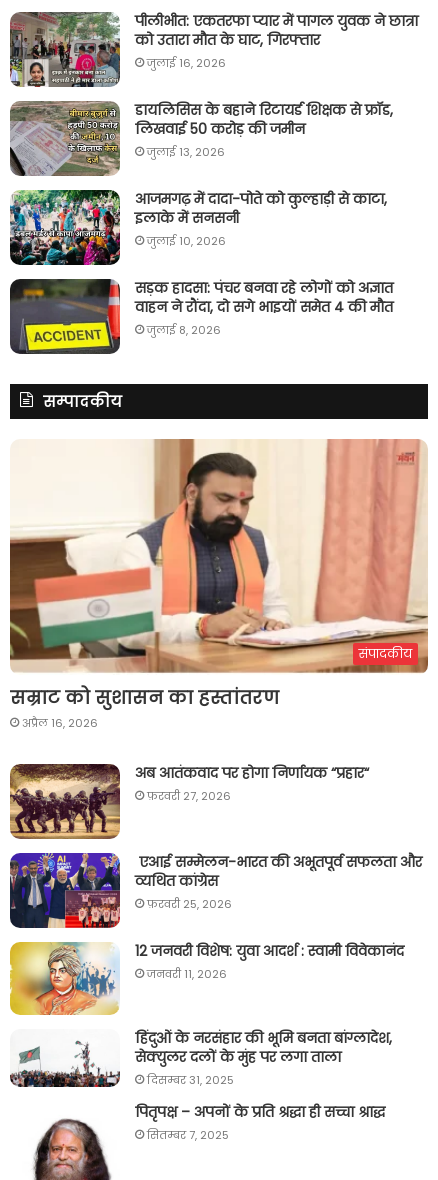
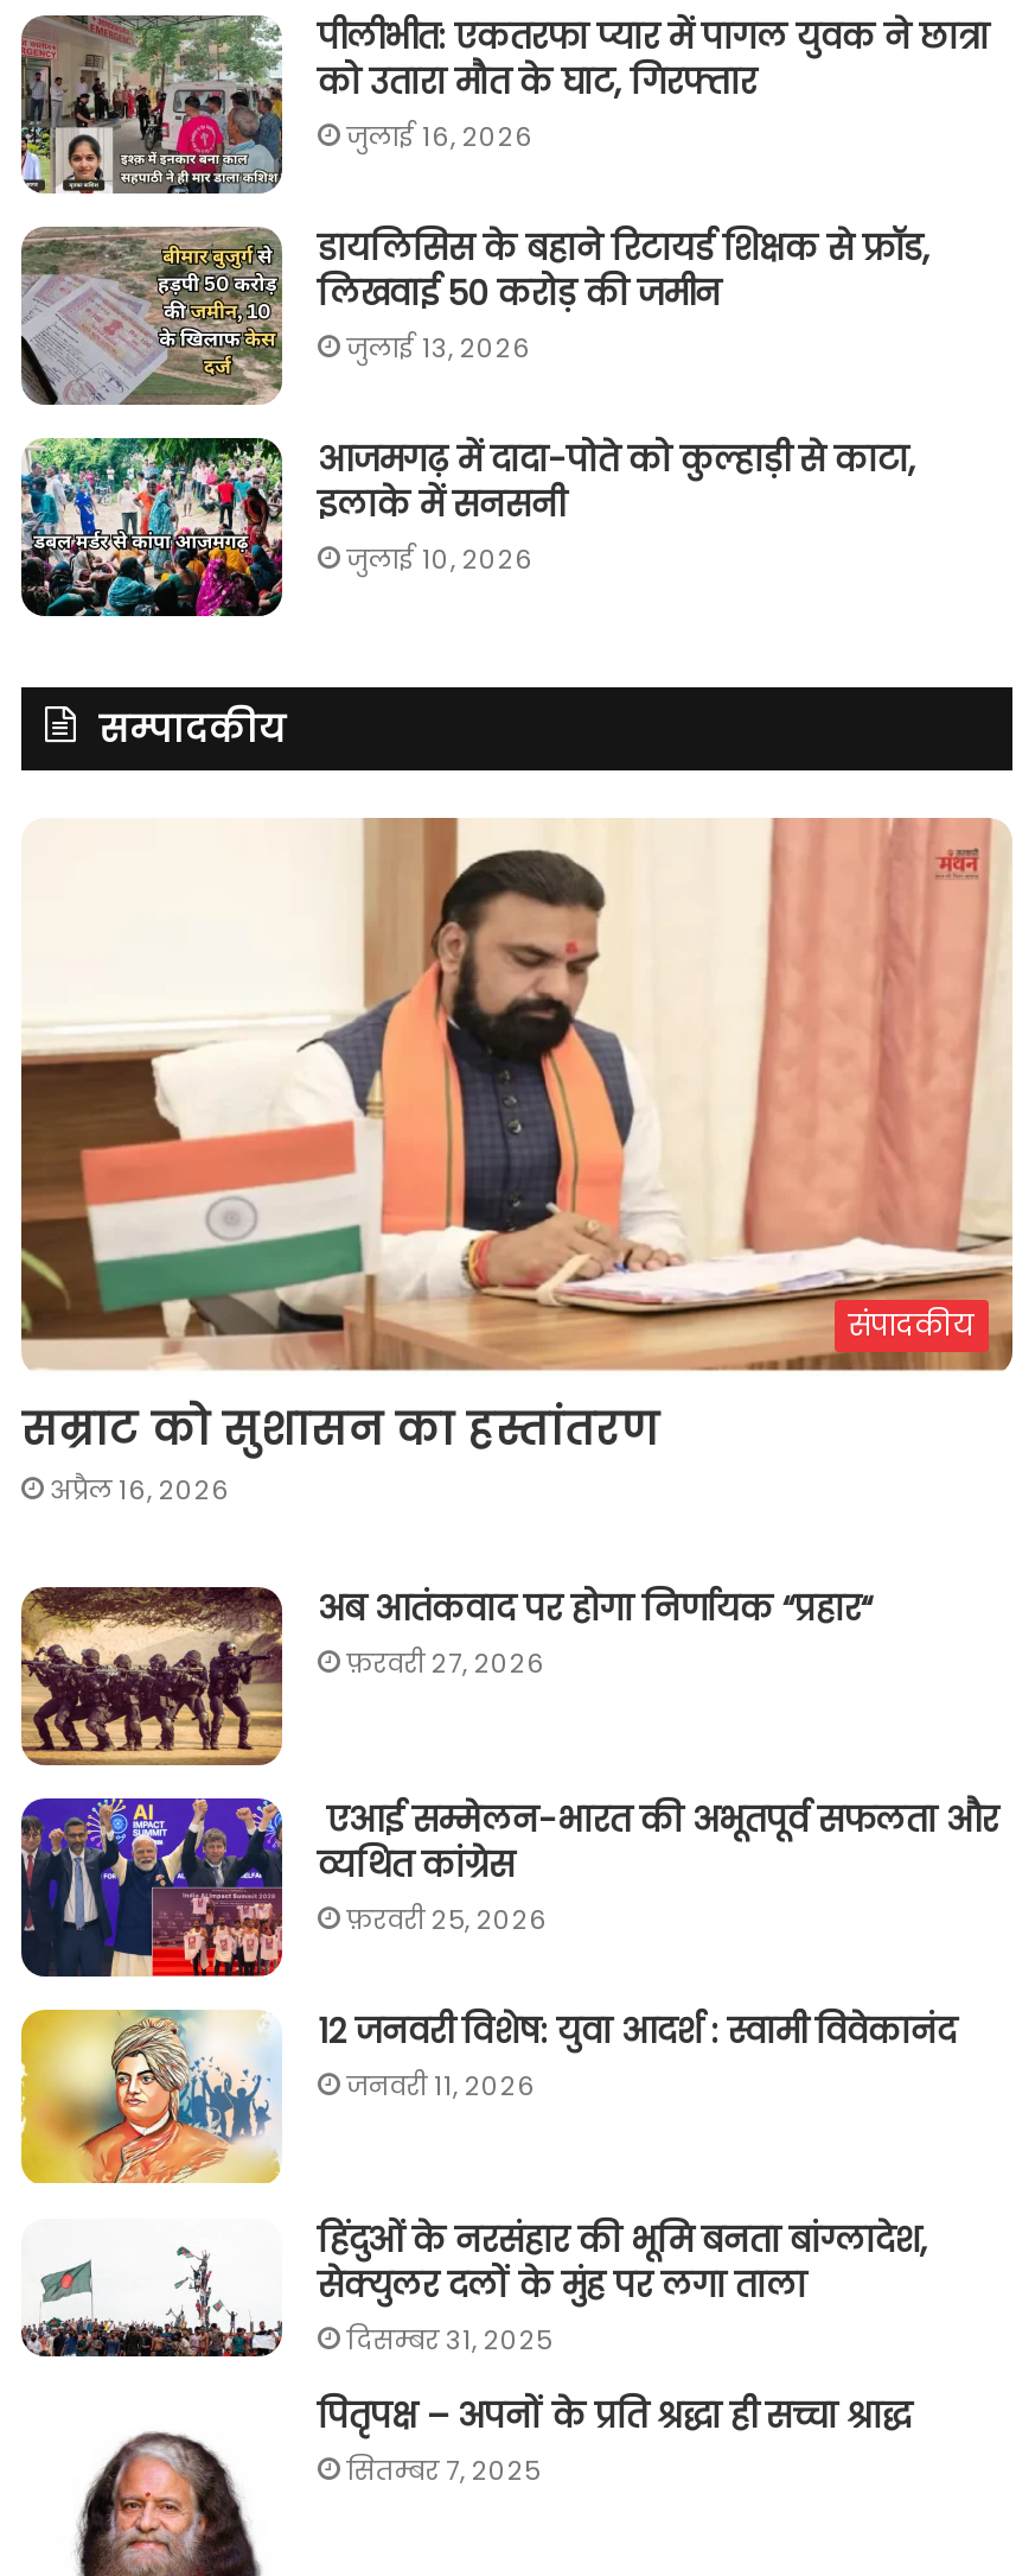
- [image]
- सड़क हादसा: पंचर बनवा रहे लोगों को अज्ञात
- वाहन ने रौंदा, दो सगे भाइयों समेत 4 की मौत
- जुलाई 8, 2026
